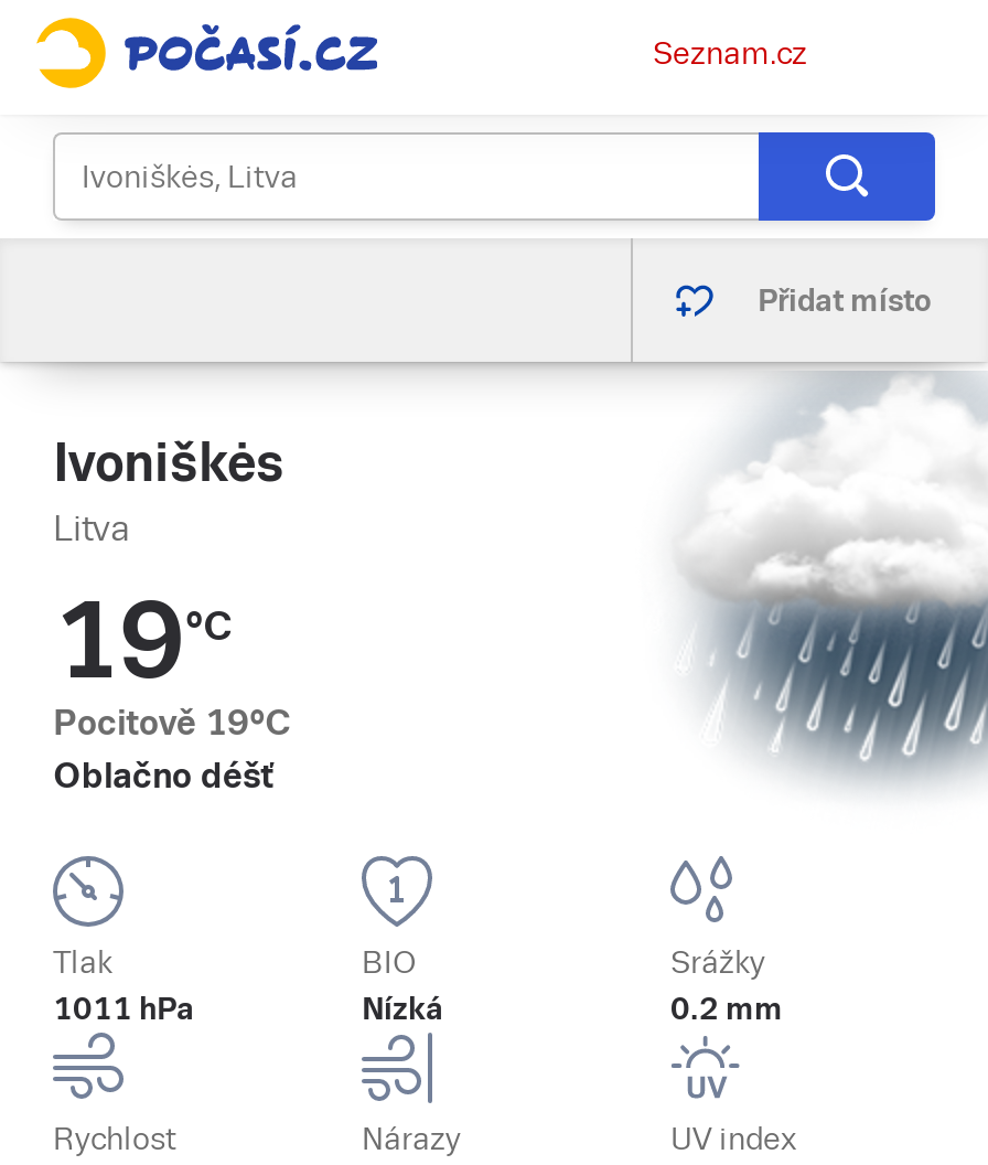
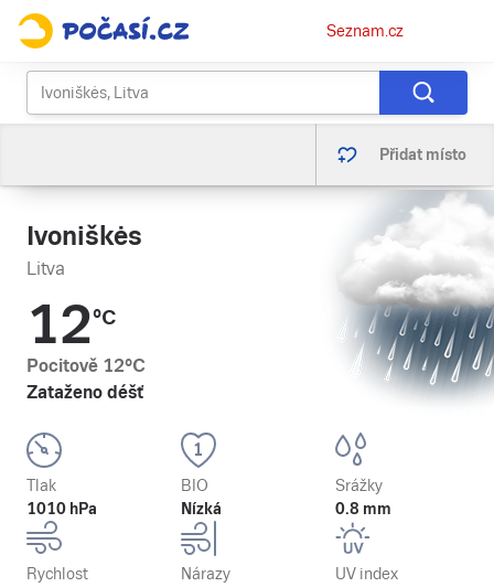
- 19°C
+ 12°C

- Pocitově 19°C
+ Pocitově 12°C

- Oblačno déšť
+ Zataženo déšť

- 1011 hPa
+ 1010 hPa

- 0.2 mm
+ 0.8 mm
